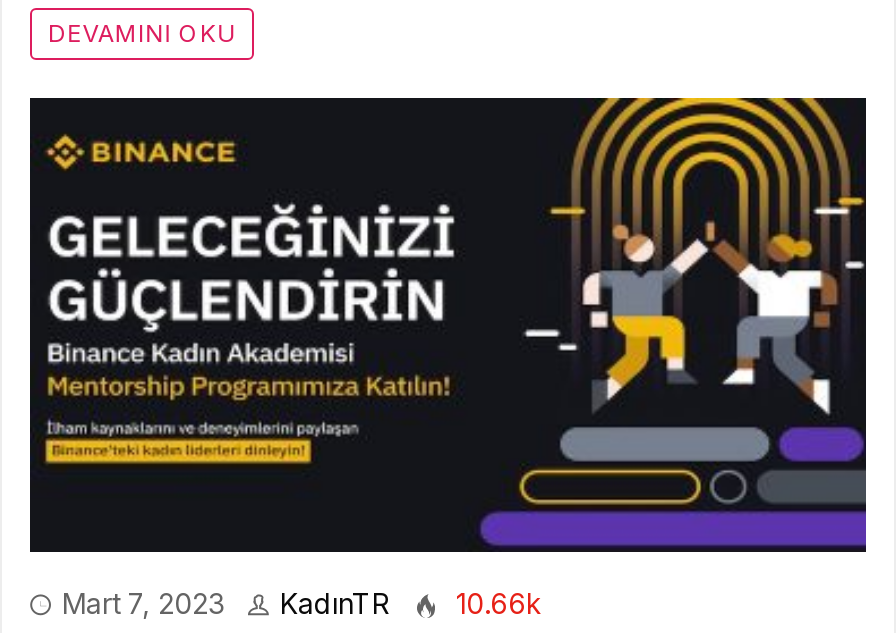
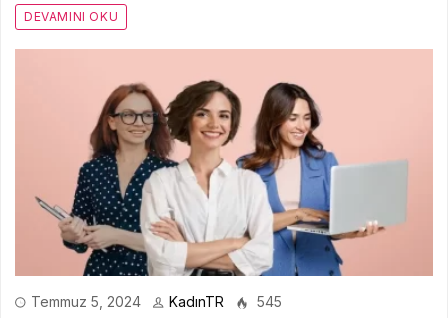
- [image]
- Mart 7, 2023
+ [image]
+ Temmuz 5, 2024

- 10.66k
+ 545
